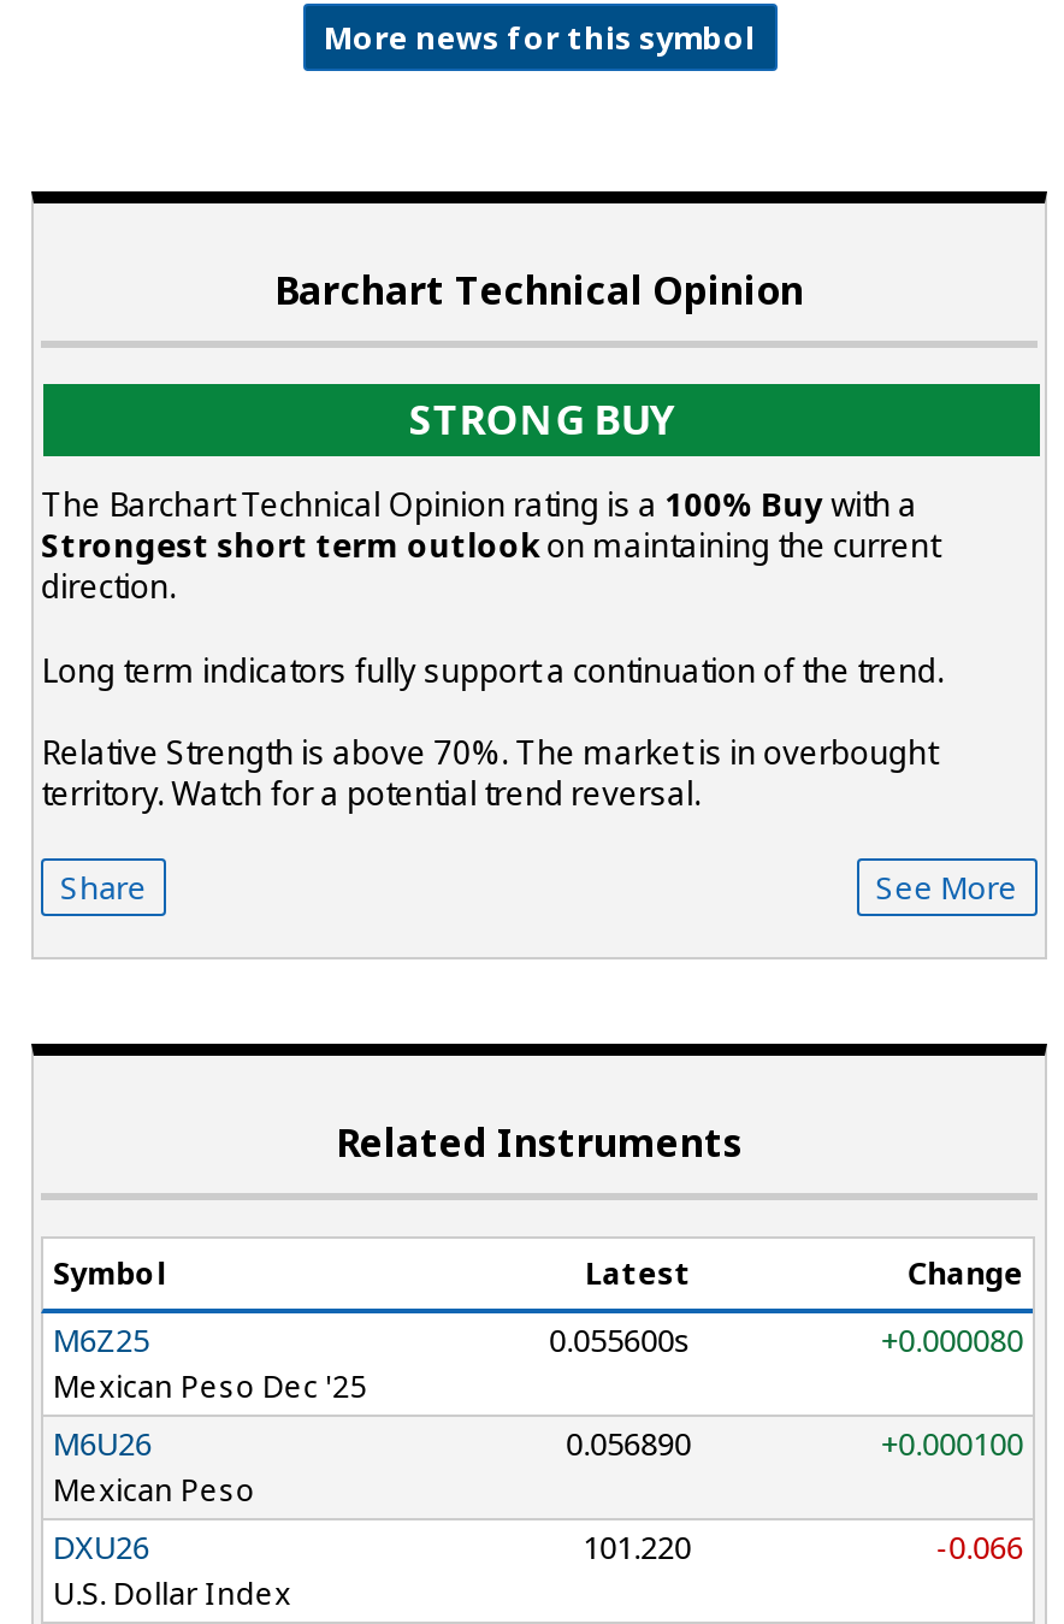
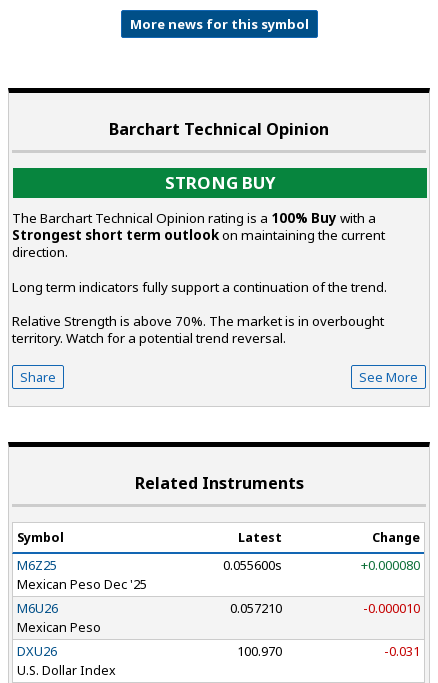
- 0.056890
+ 0.057210

- +0.000100
+ -0.000010

- 101.220
+ 100.970

- -0.066
+ -0.031
